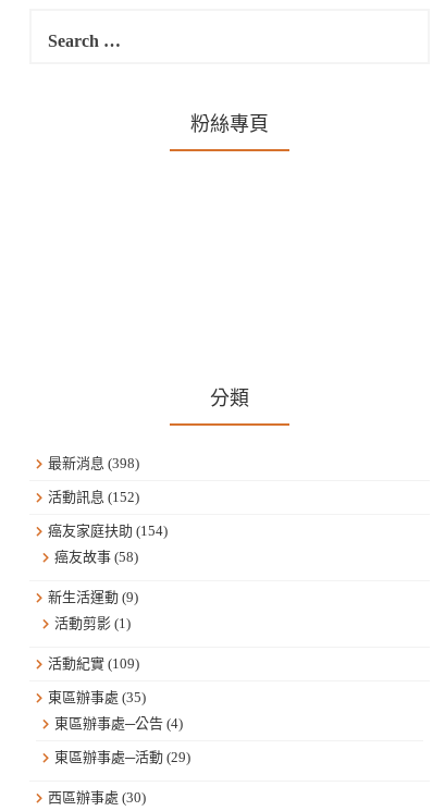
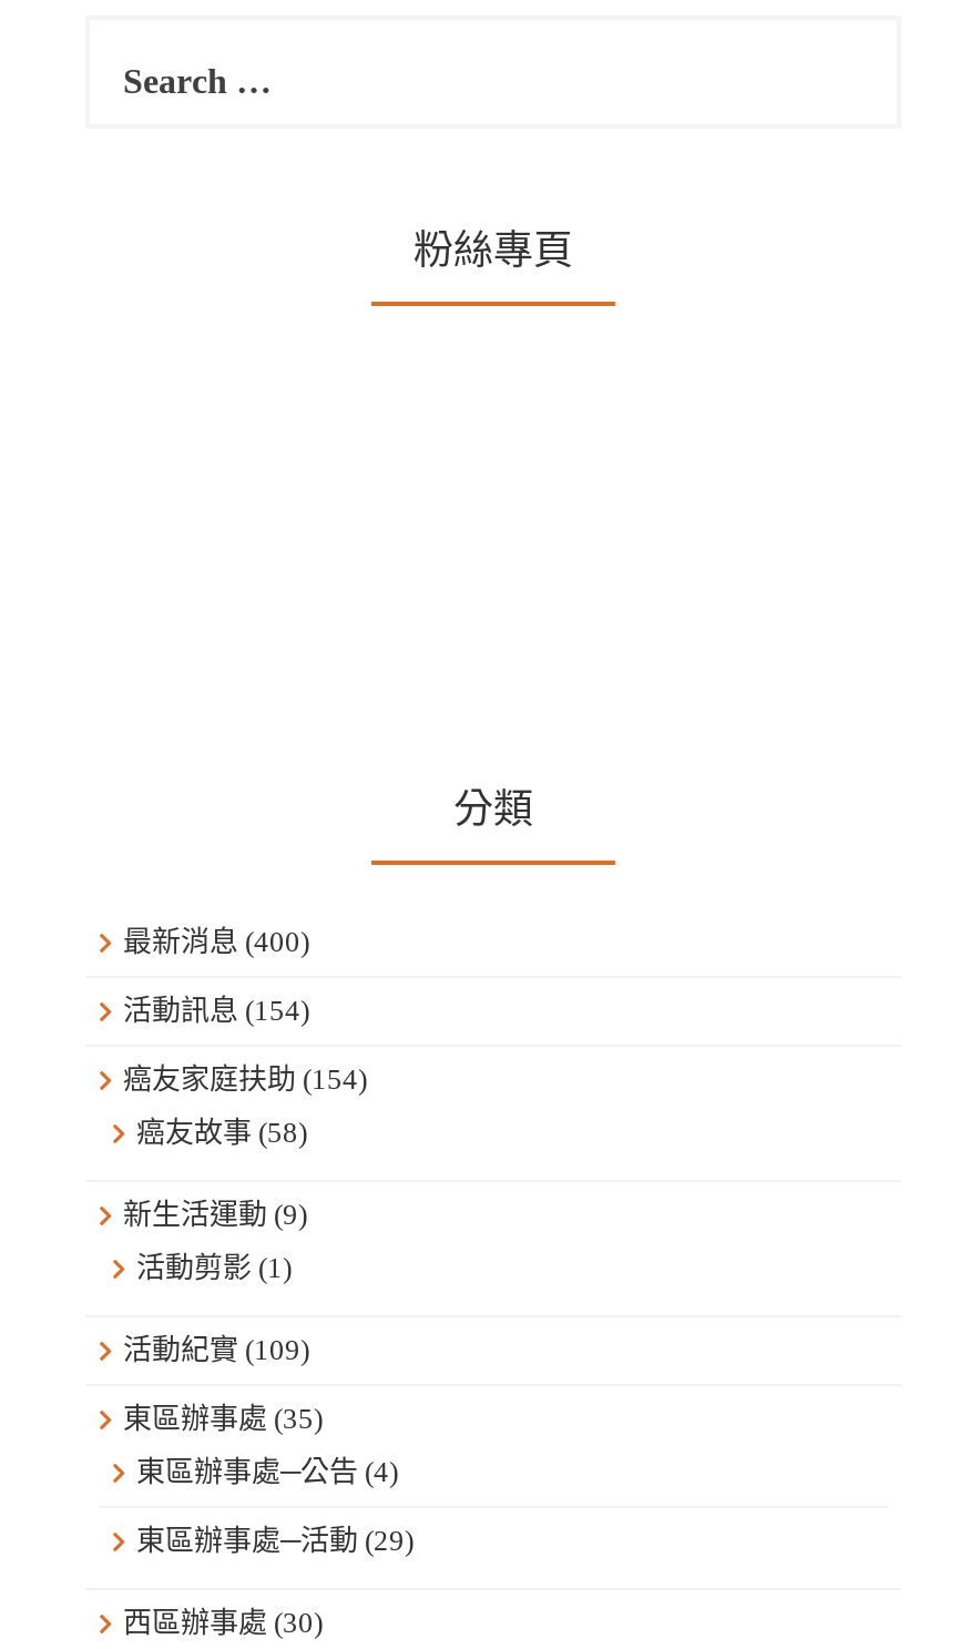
- 最新消息(398)
+ 最新消息(400)

- 活動訊息(152)
+ 活動訊息(154)
